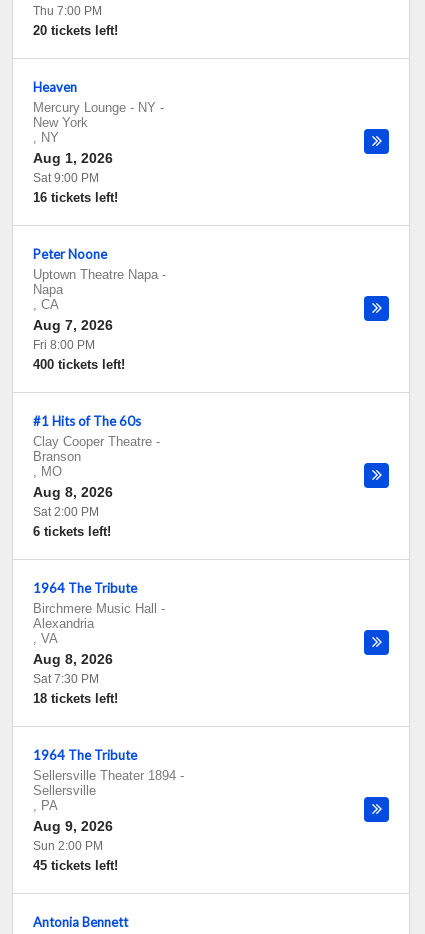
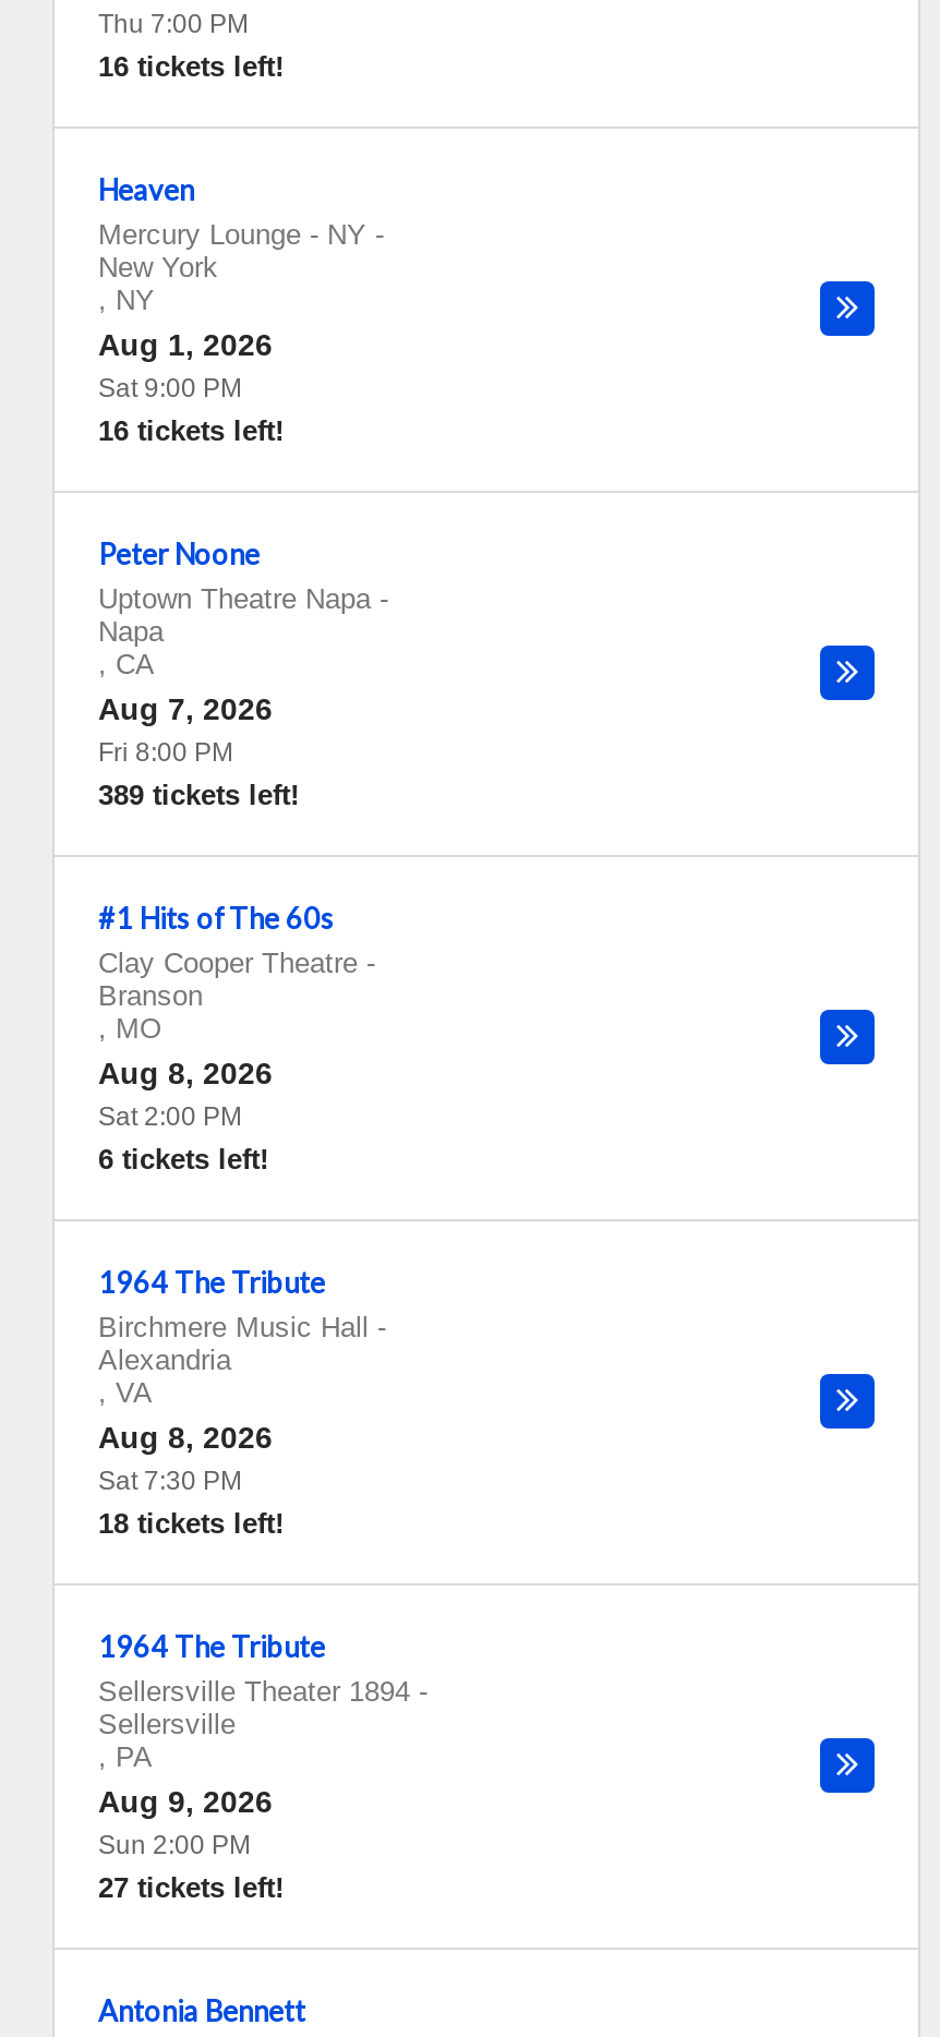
- 20 tickets left!
+ 16 tickets left!

- 400 tickets left!
+ 389 tickets left!

- 45 tickets left!
+ 27 tickets left!
